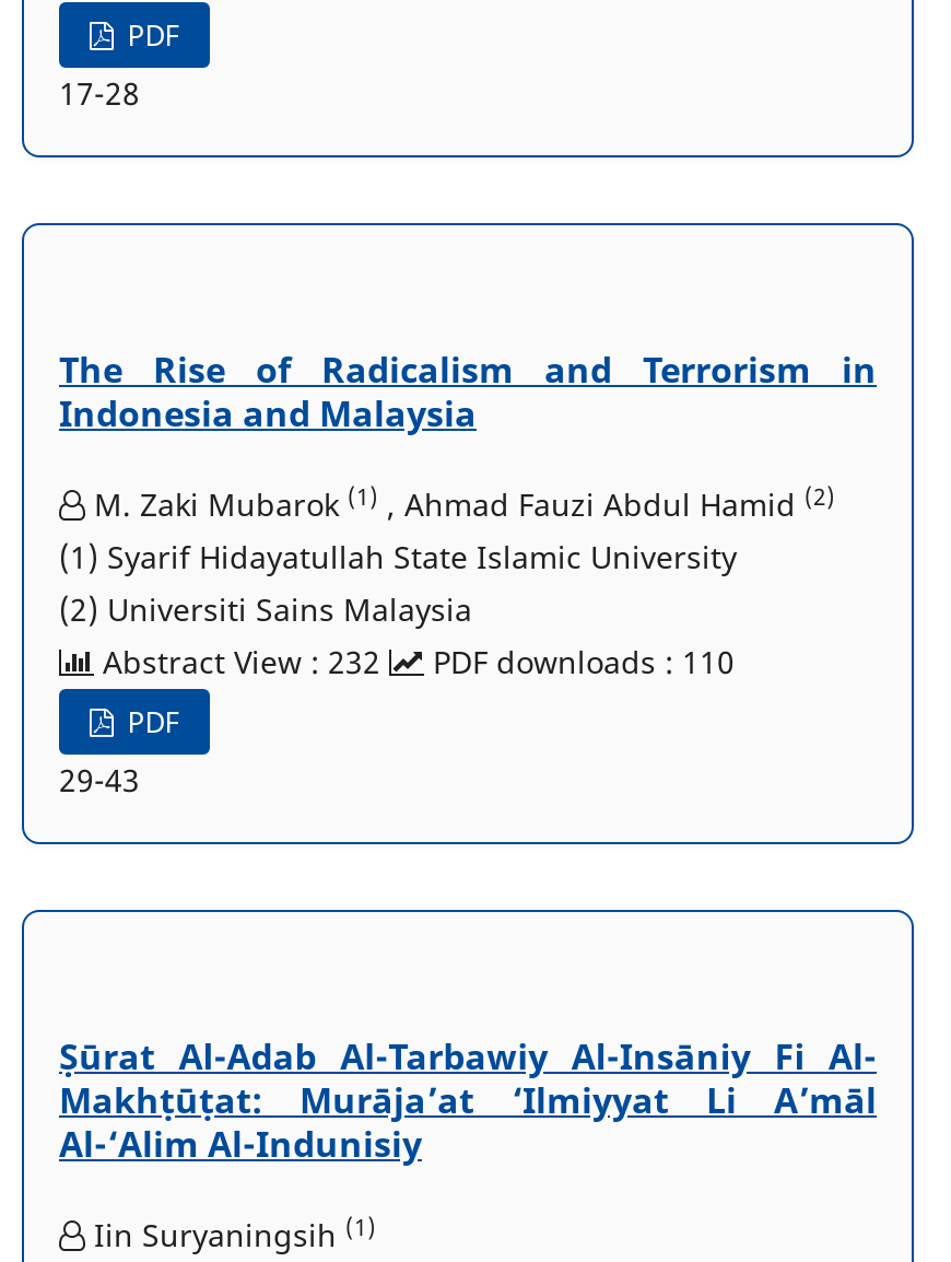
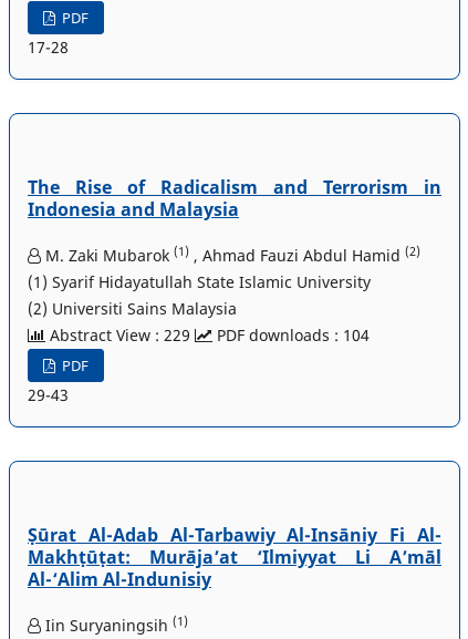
- Abstract View : 232
+ Abstract View : 229

- PDF downloads : 110
+ PDF downloads : 104
